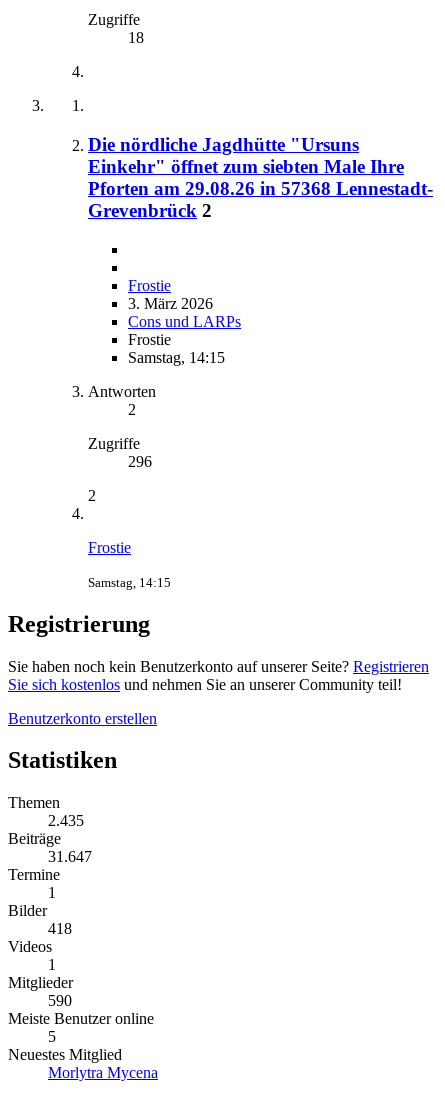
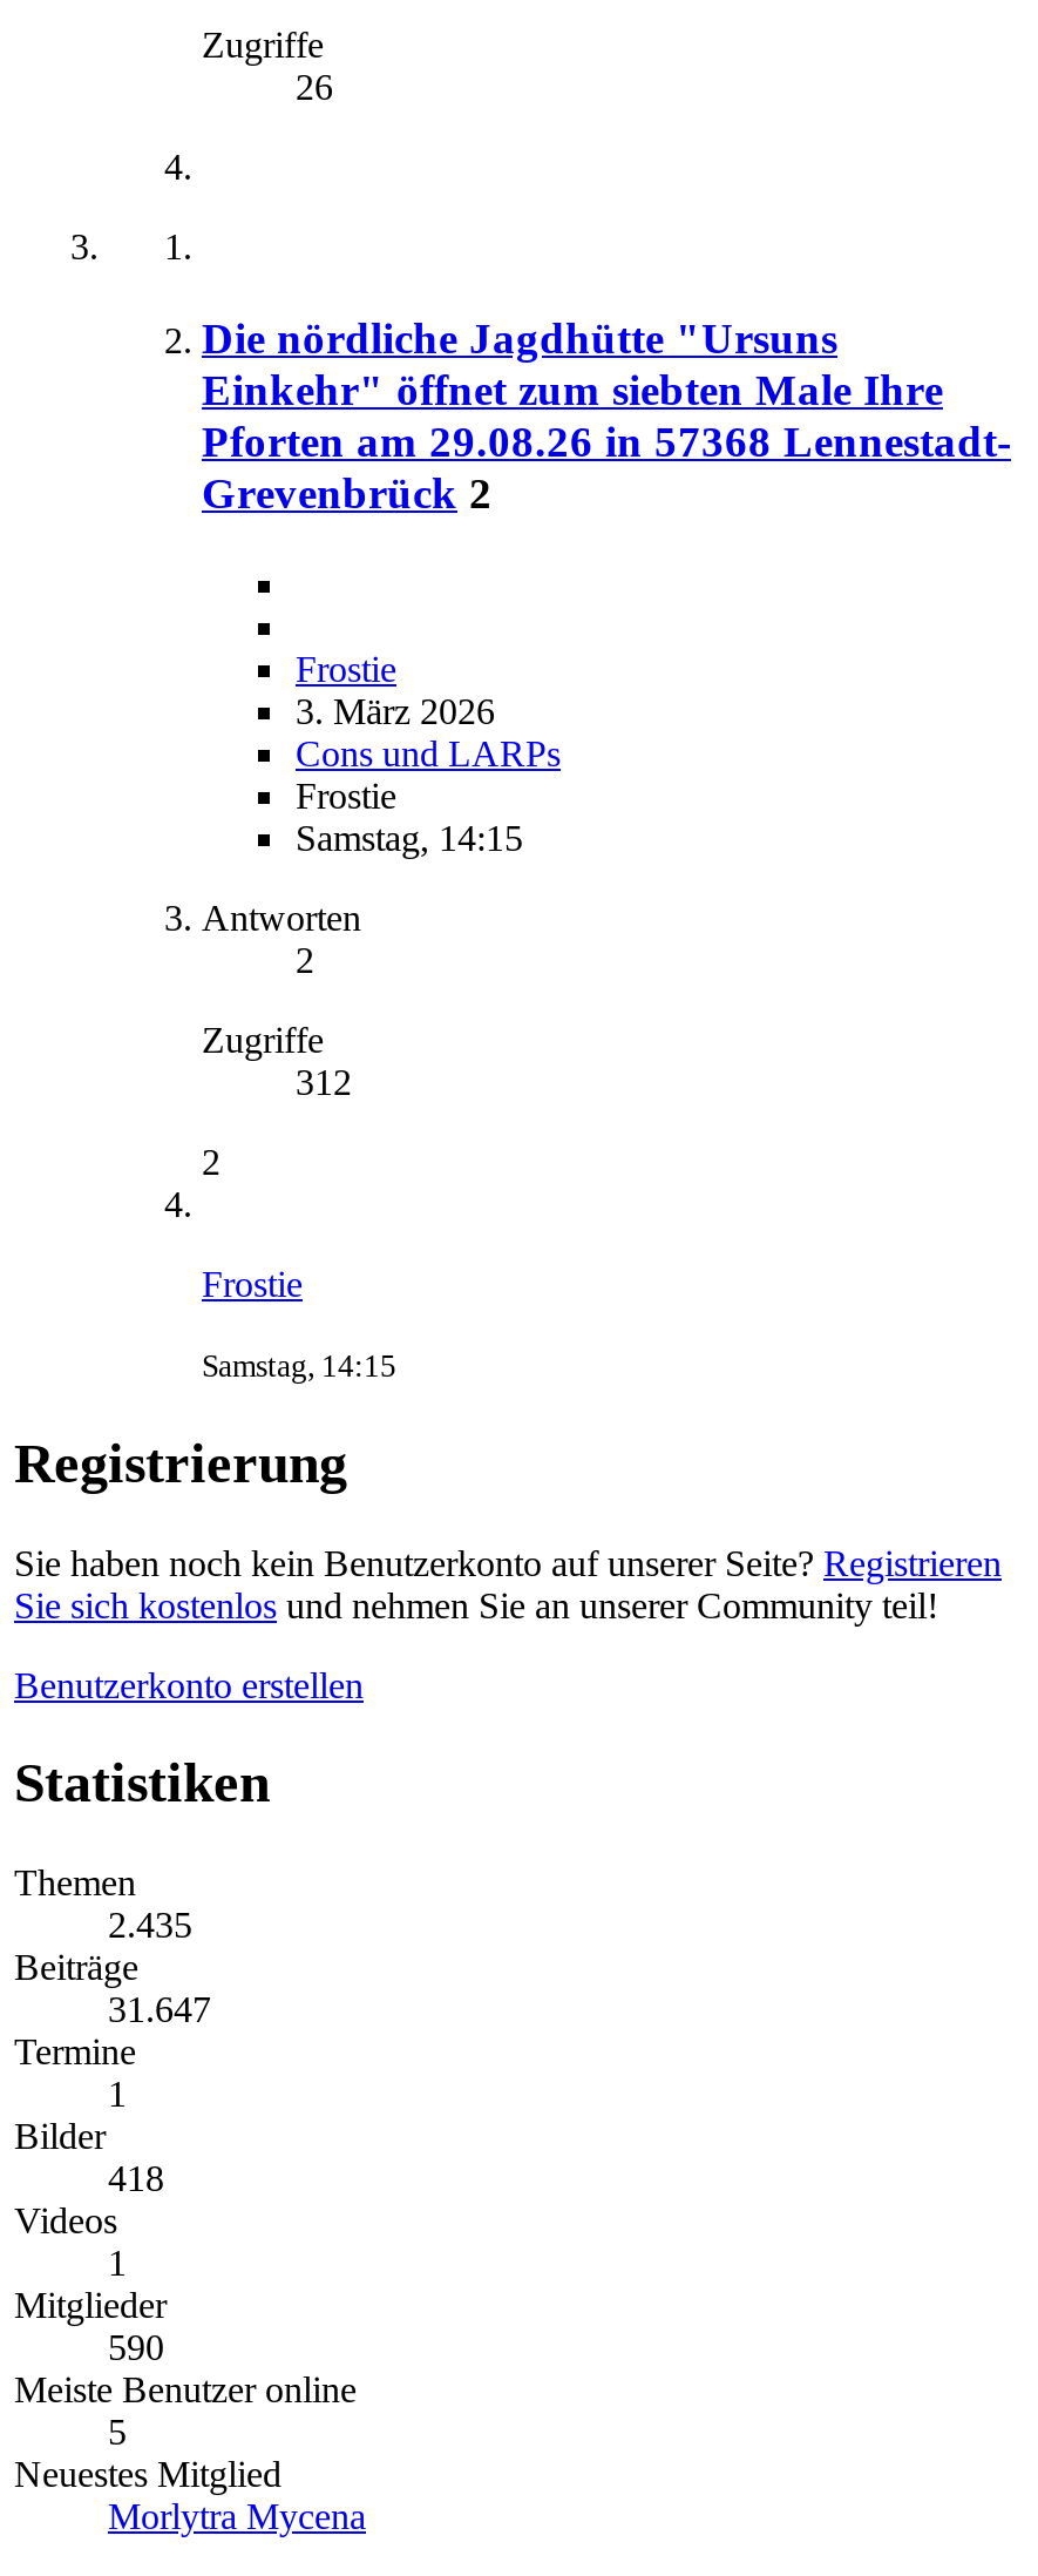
- 18
+ 26

- 296
+ 312
